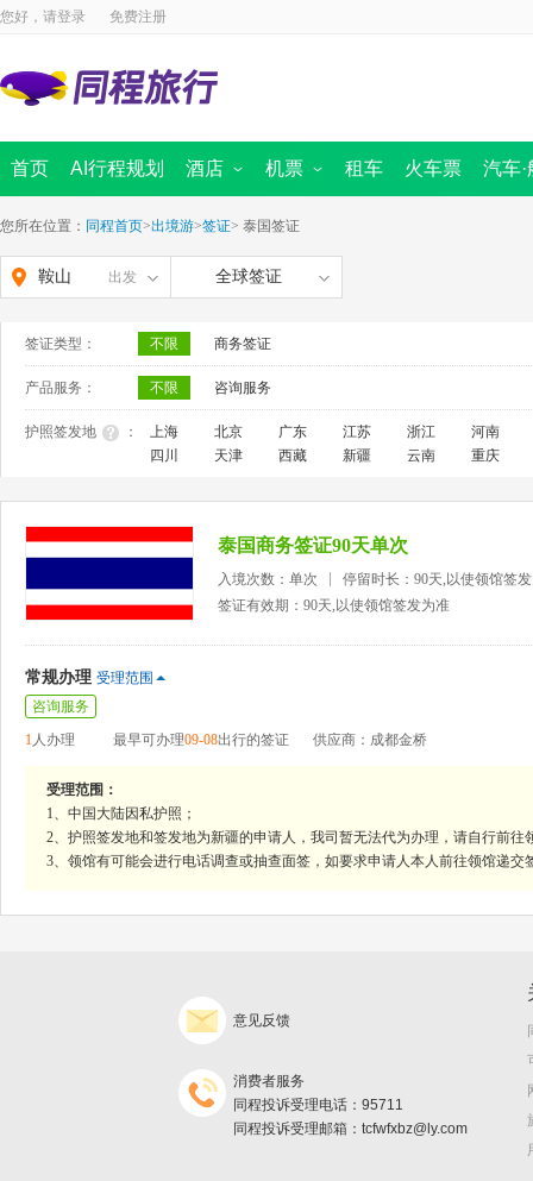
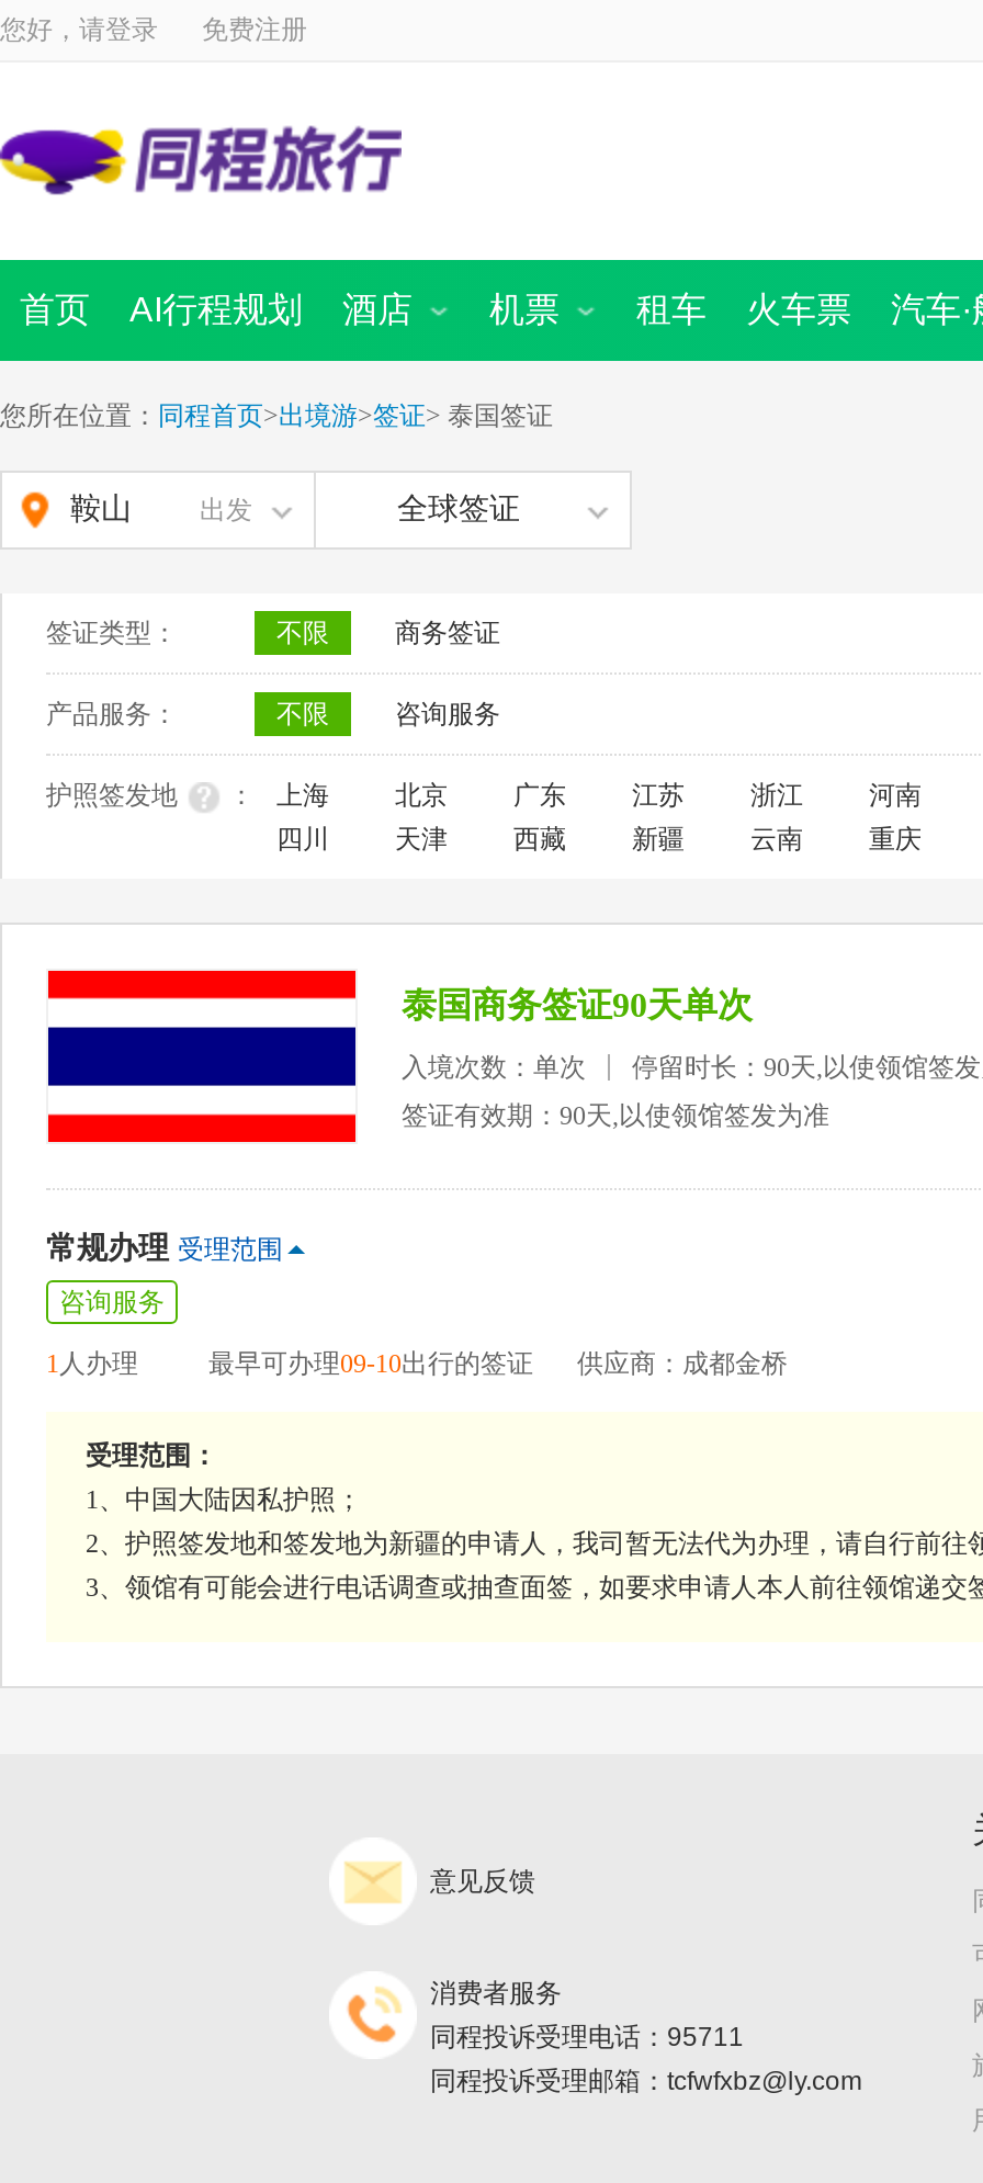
- 最早可办理09-08出行的签证
+ 最早可办理09-10出行的签证
